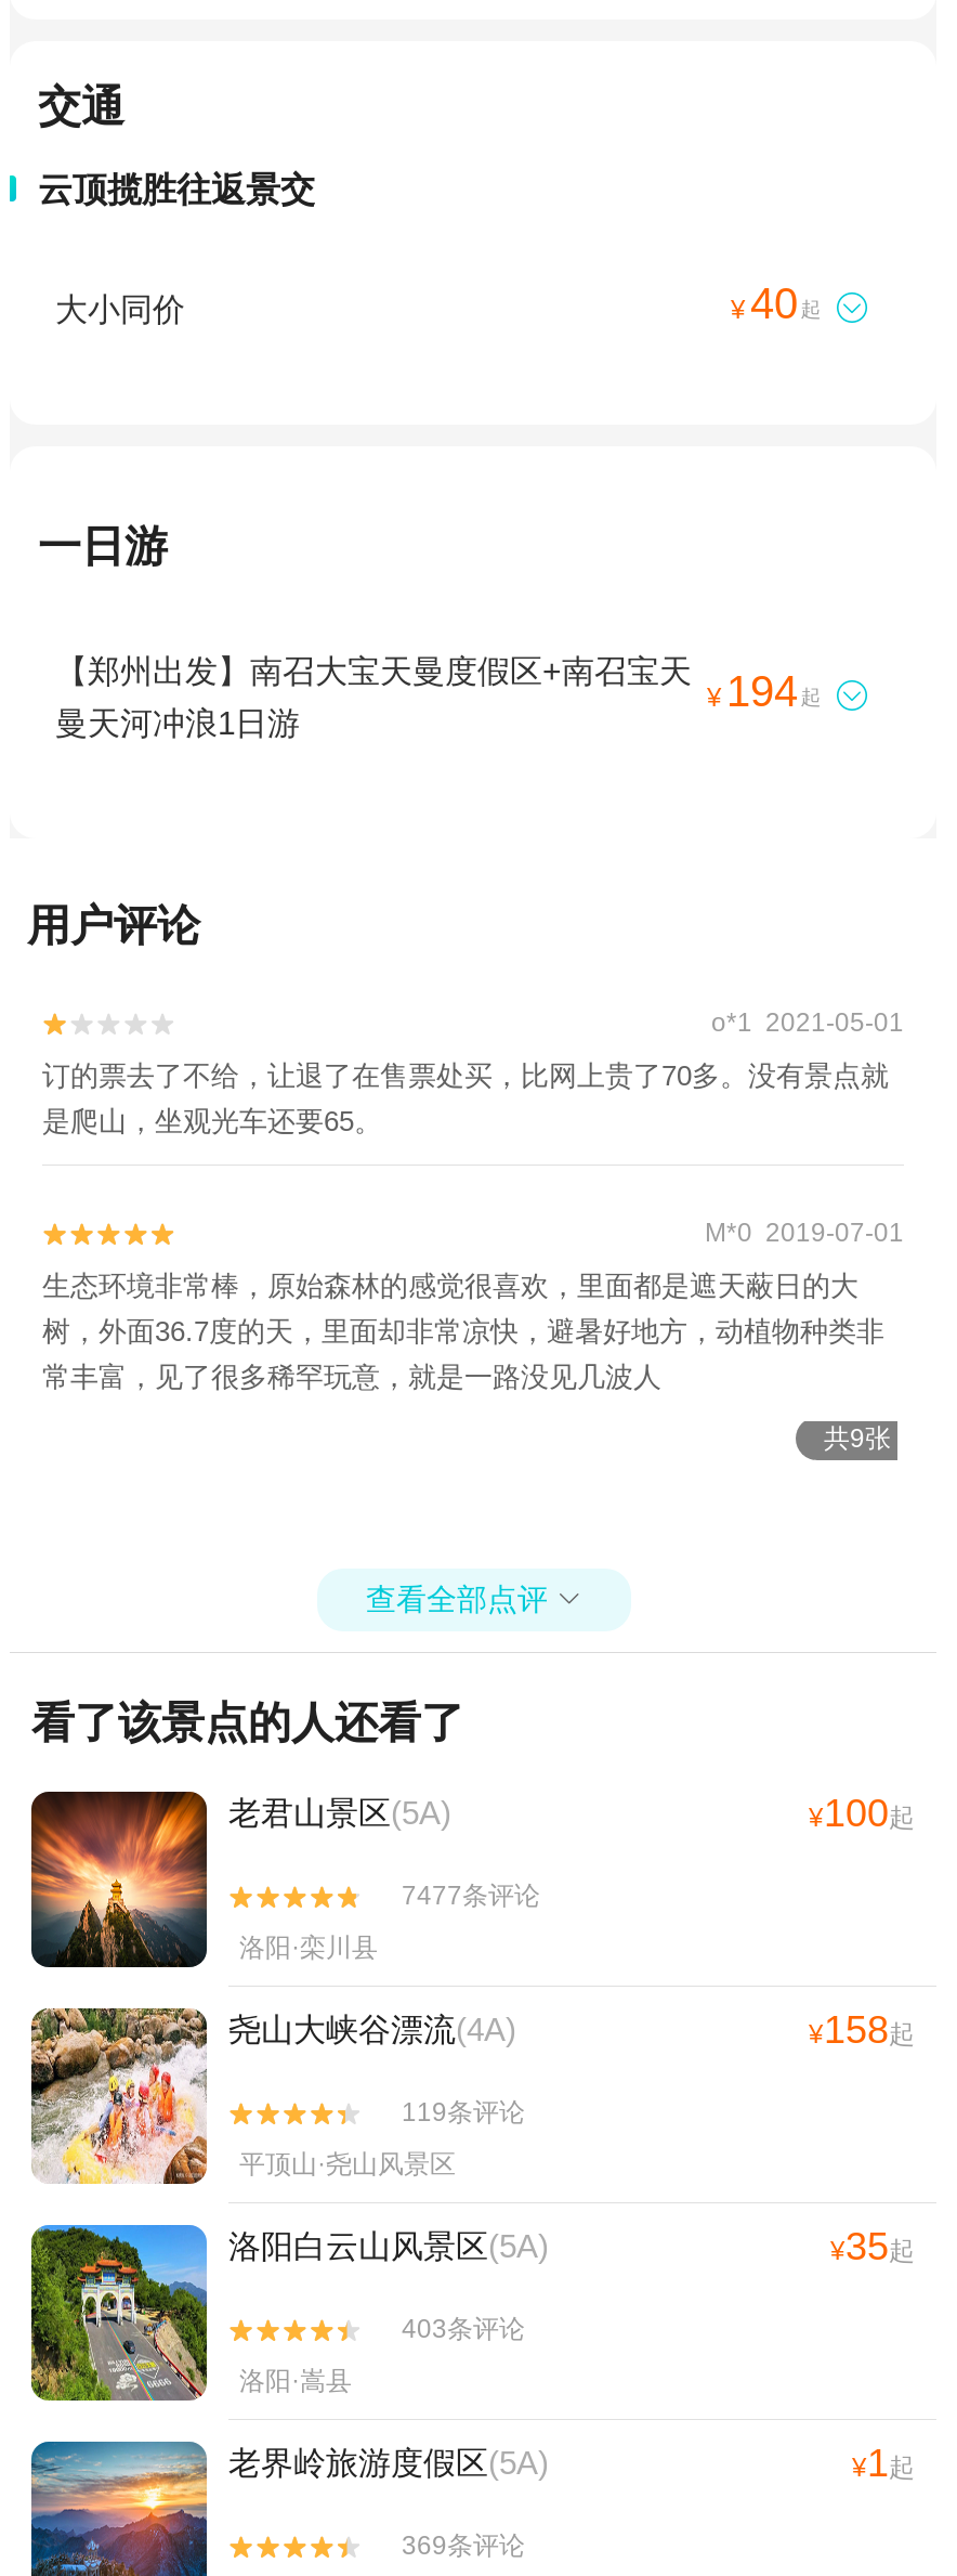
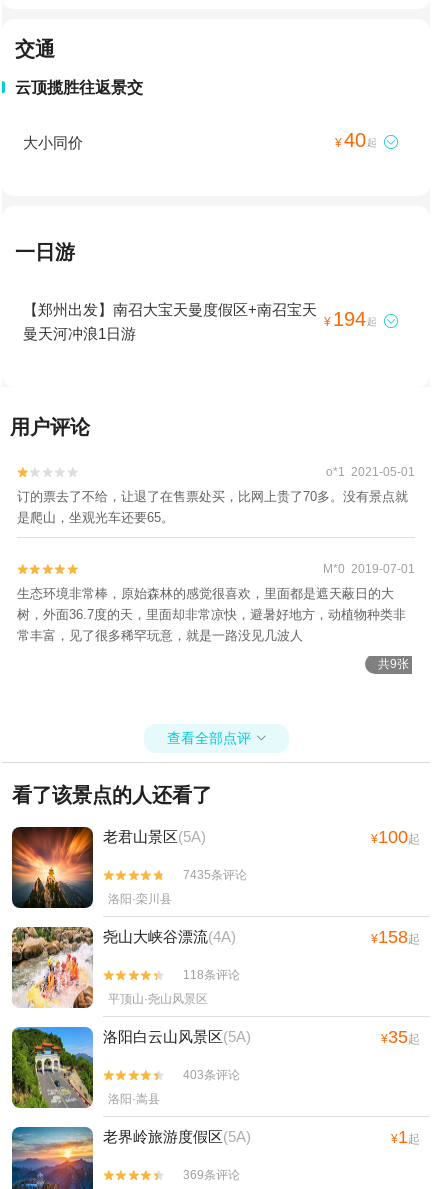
- 7477条评论
+ 7435条评论

- 119条评论
+ 118条评论
